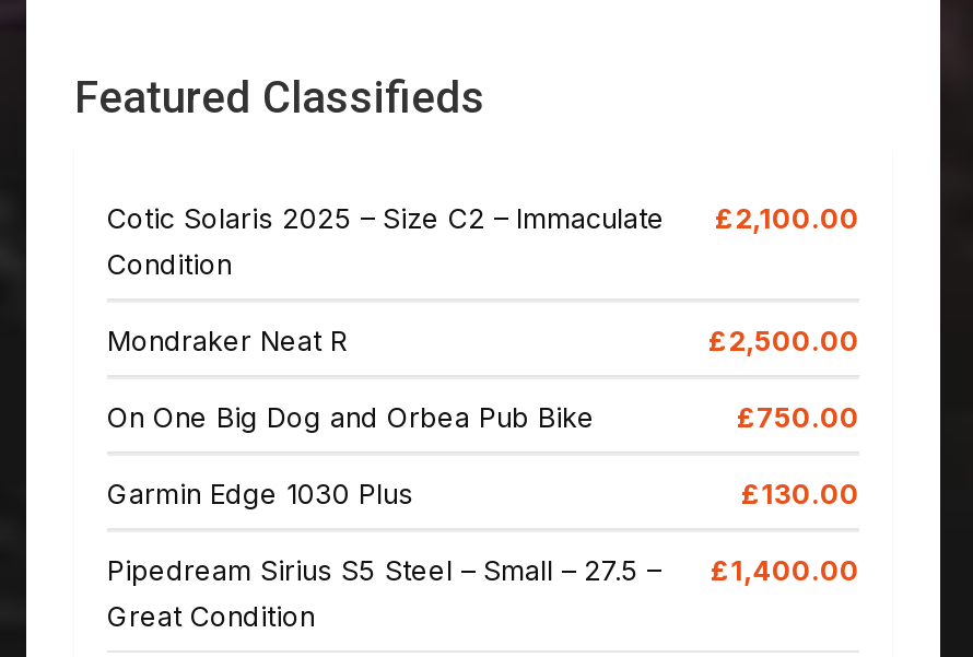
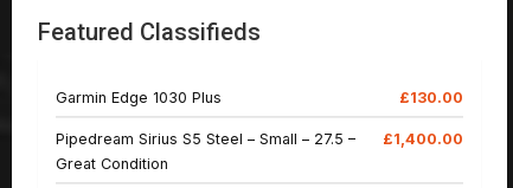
- Cotic Solaris 2025 – Size C2 – Immaculate
- Condition

- £2,100.00

- Mondraker Neat R
- £2,500.00
- On One Big Dog and Orbea Pub Bike
- £750.00
